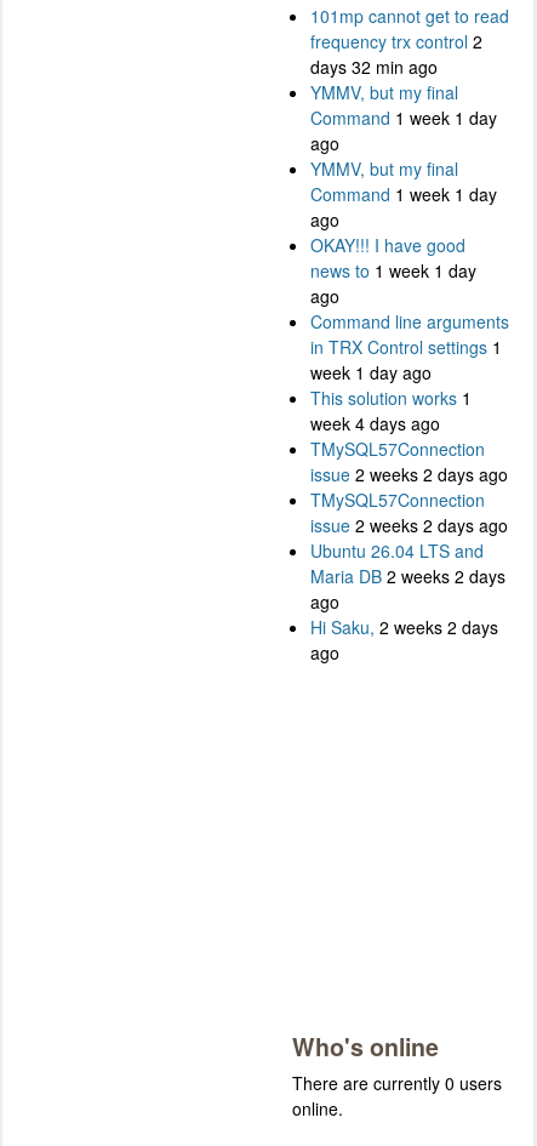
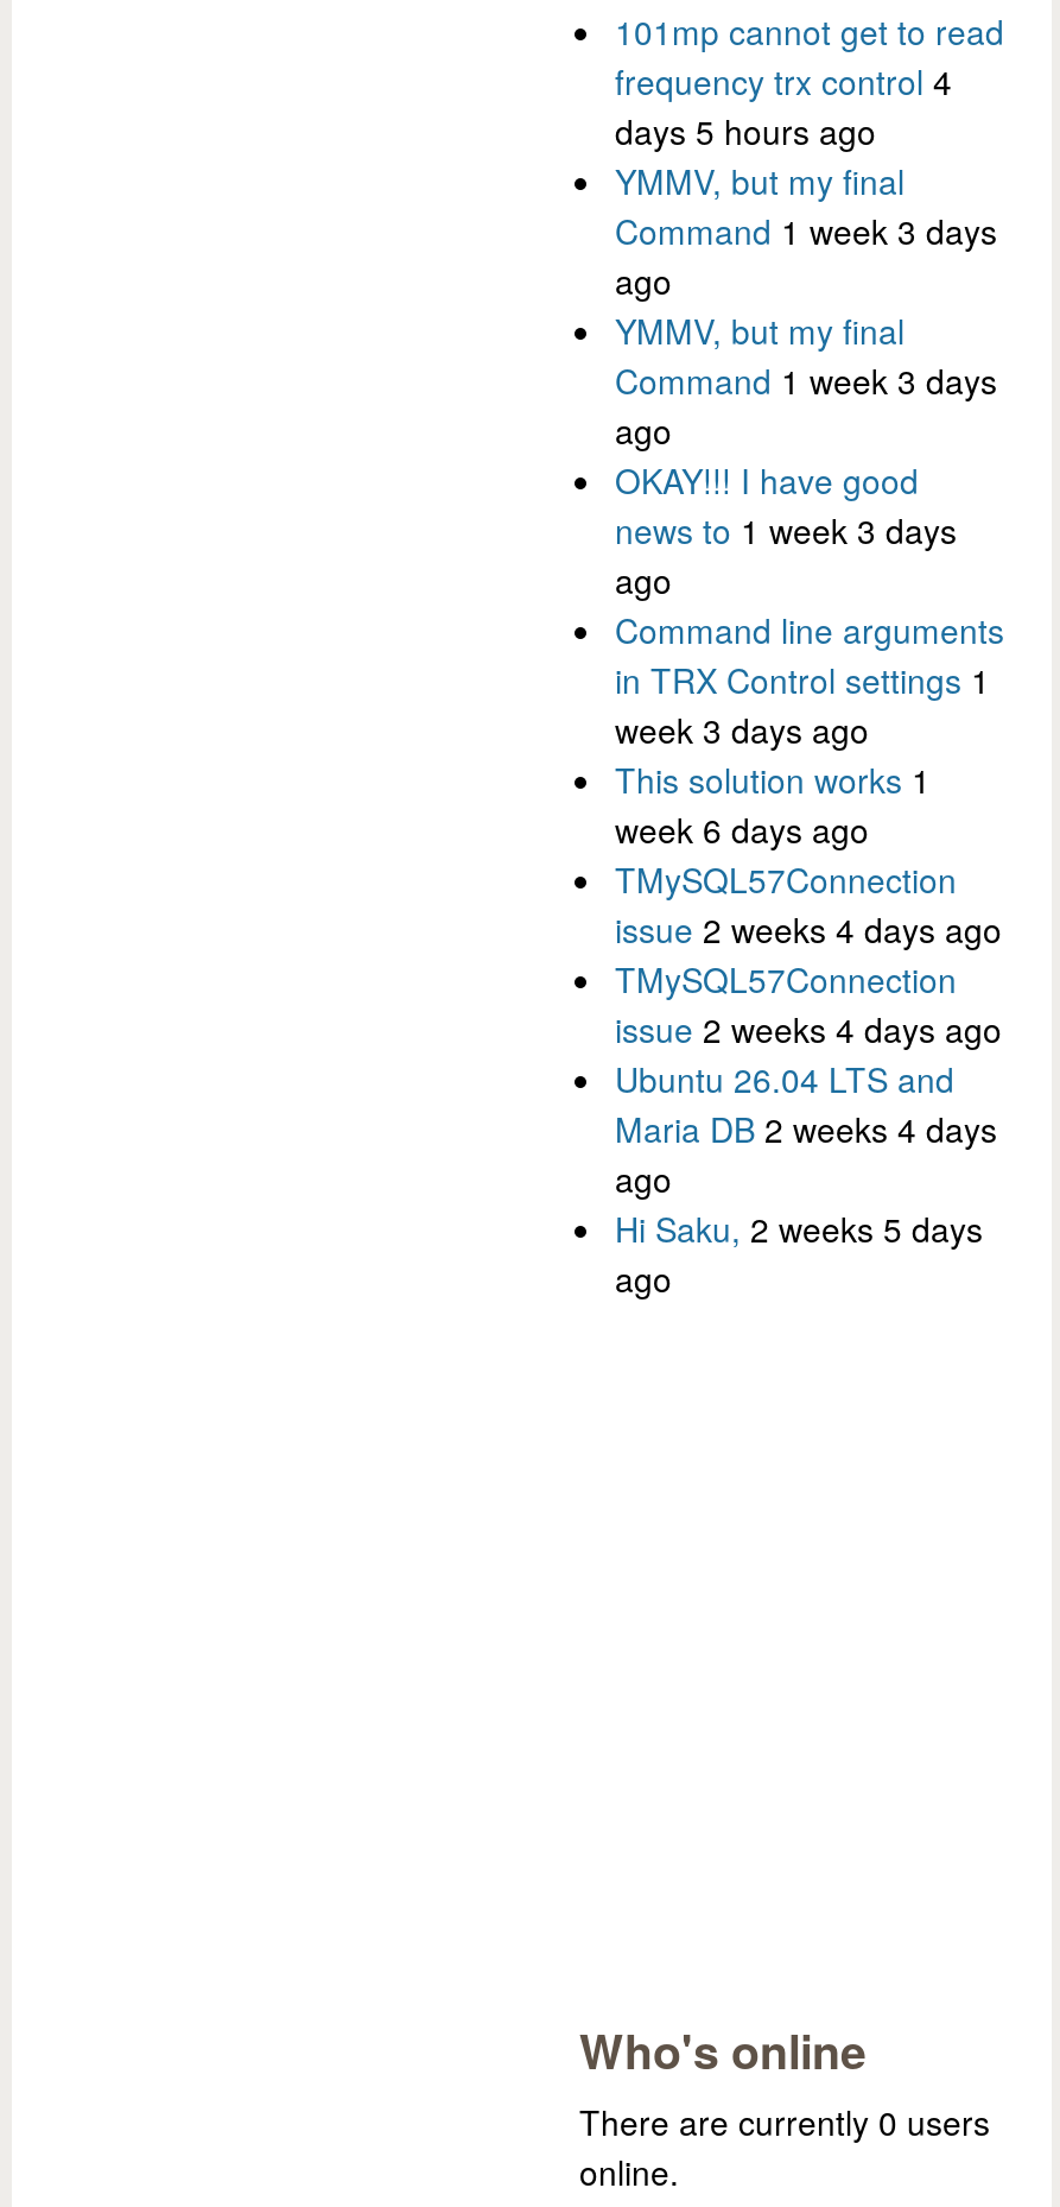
- frequency trx control 2
+ frequency trx control 4

- days 32 min ago
+ days 5 hours ago

- Command 1 week 1 day
+ Command 1 week 3 days

- Command 1 week 1 day
+ Command 1 week 3 days

- news to 1 week 1 day
+ news to 1 week 3 days

- week 1 day ago
+ week 3 days ago

- week 4 days ago
+ week 6 days ago

- issue 2 weeks 2 days ago
+ issue 2 weeks 4 days ago

- issue 2 weeks 2 days ago
+ issue 2 weeks 4 days ago

- Maria DB 2 weeks 2 days
+ Maria DB 2 weeks 4 days

- Hi Saku, 2 weeks 2 days
+ Hi Saku, 2 weeks 5 days
